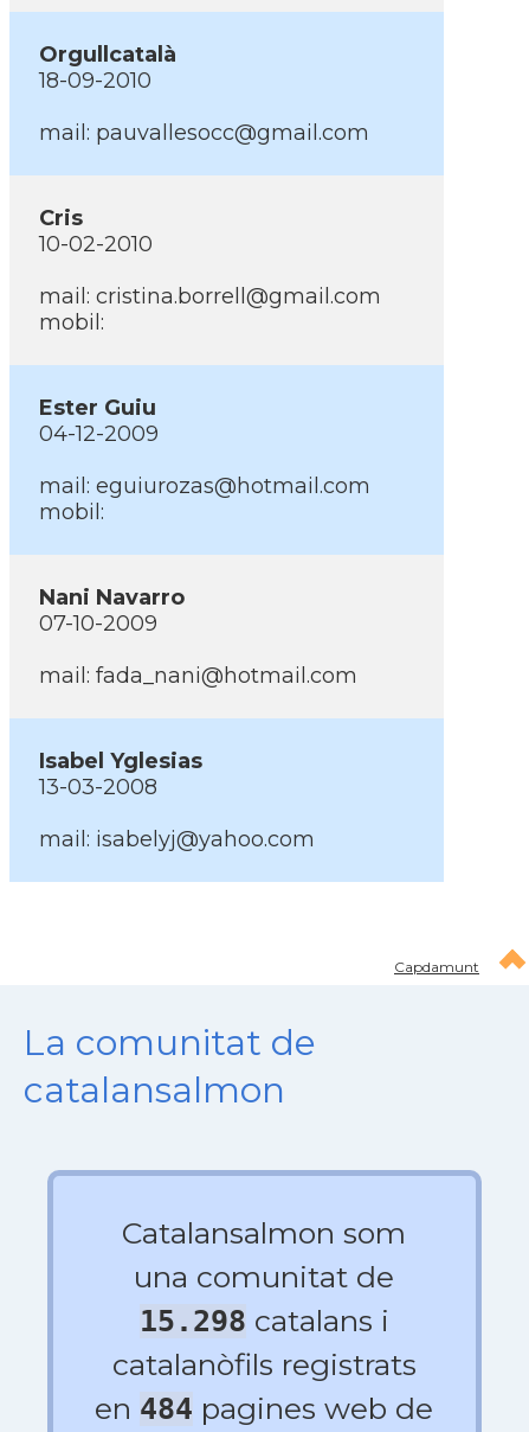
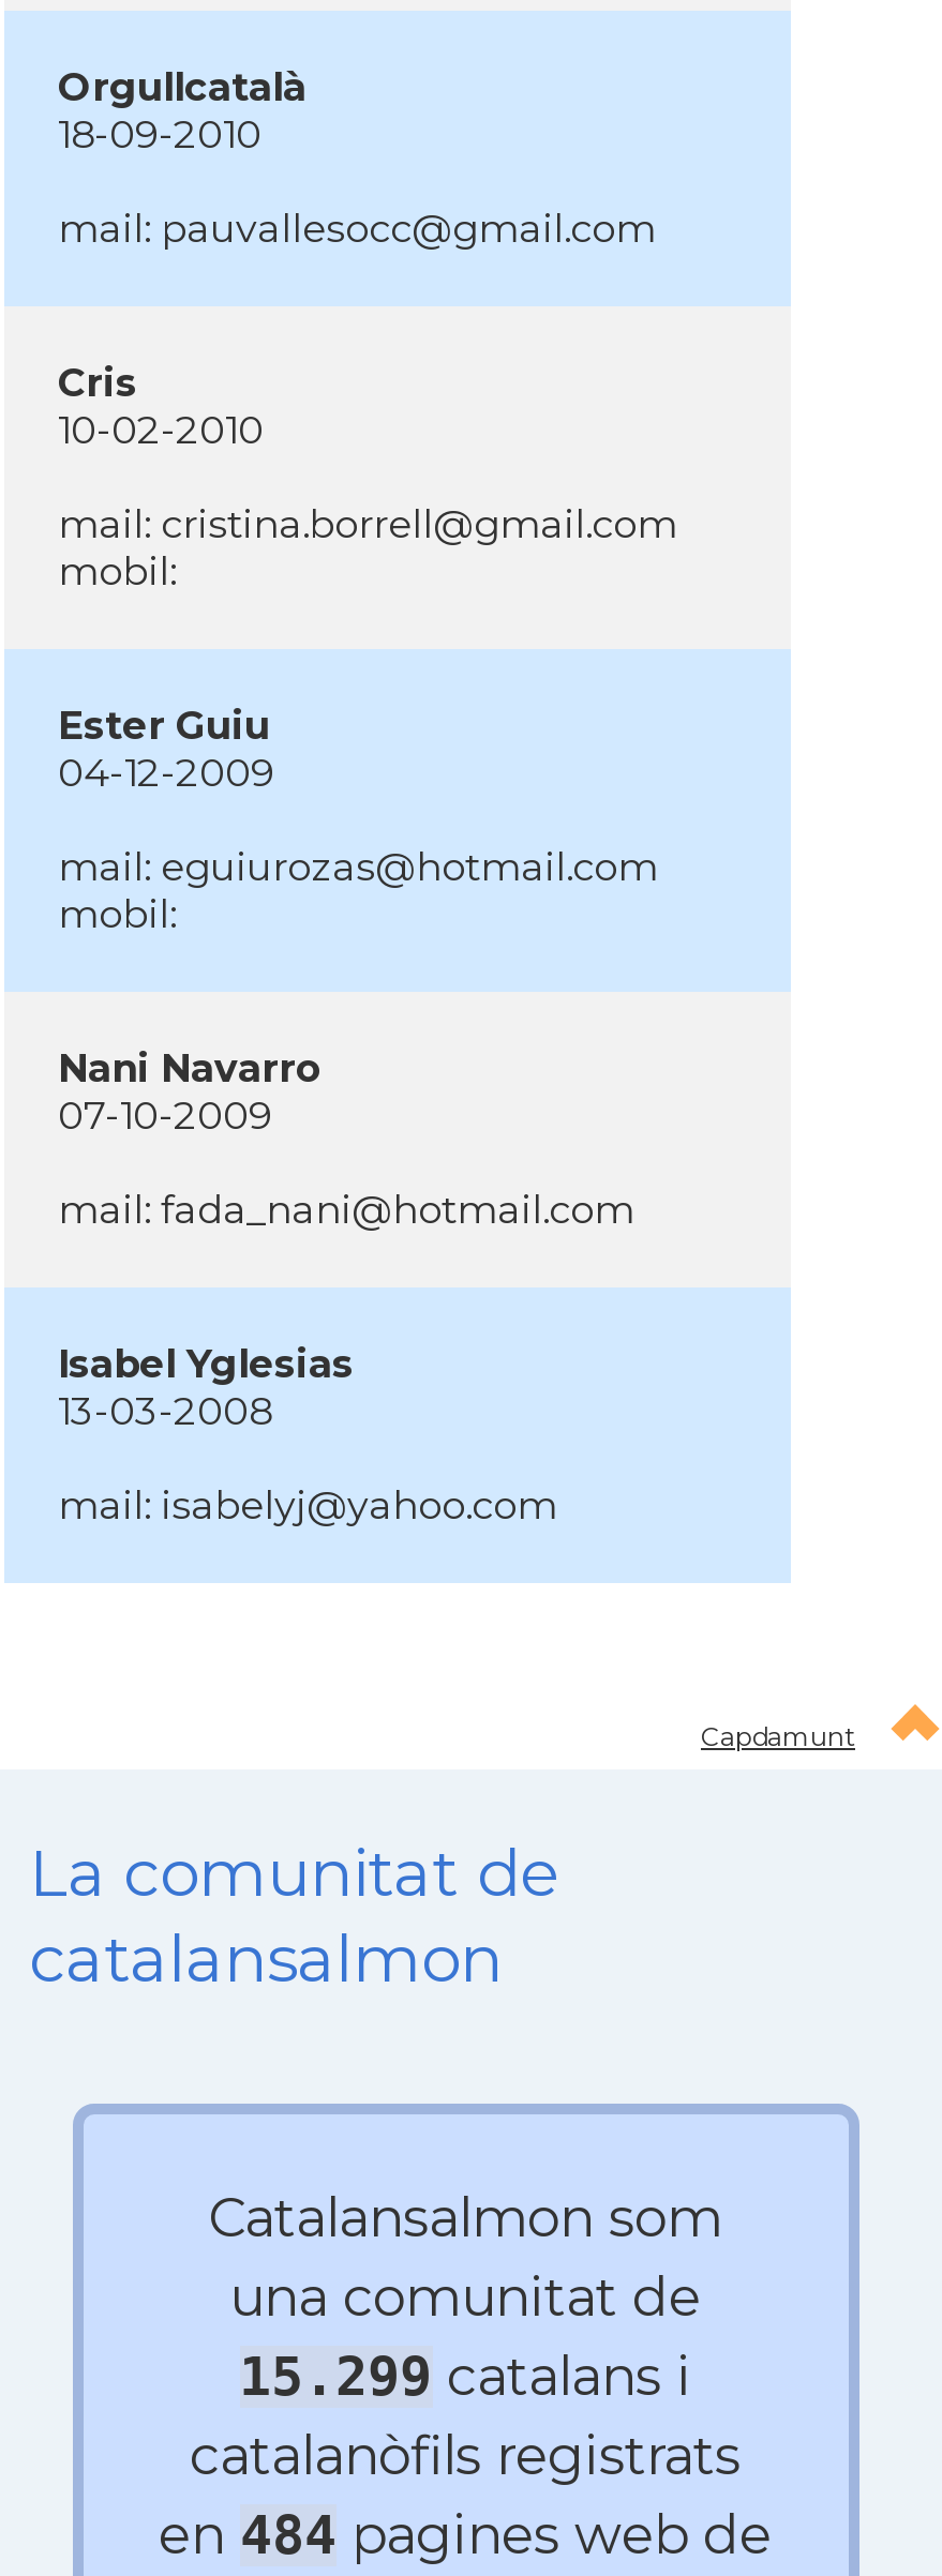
- 15.298 catalans i
+ 15.299 catalans i
